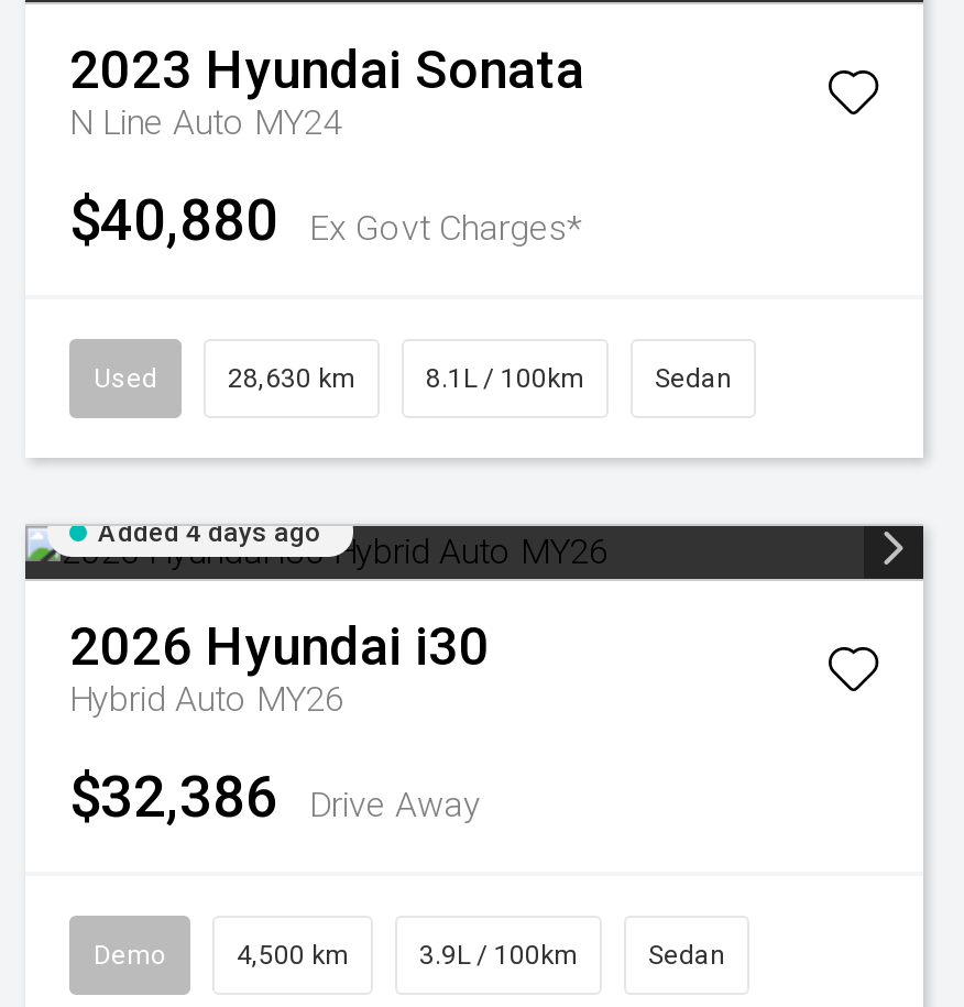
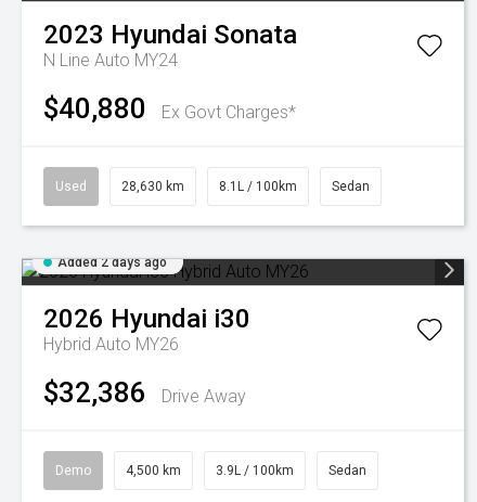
- Added 4 days ago
+ Added 2 days ago
